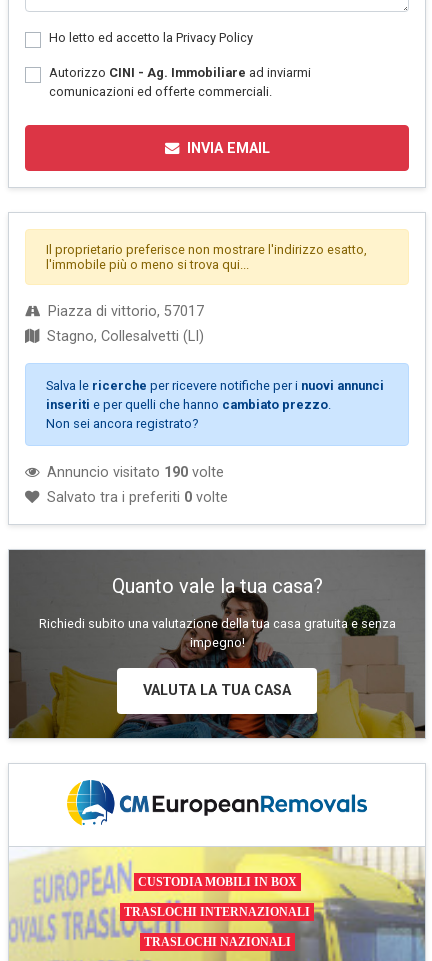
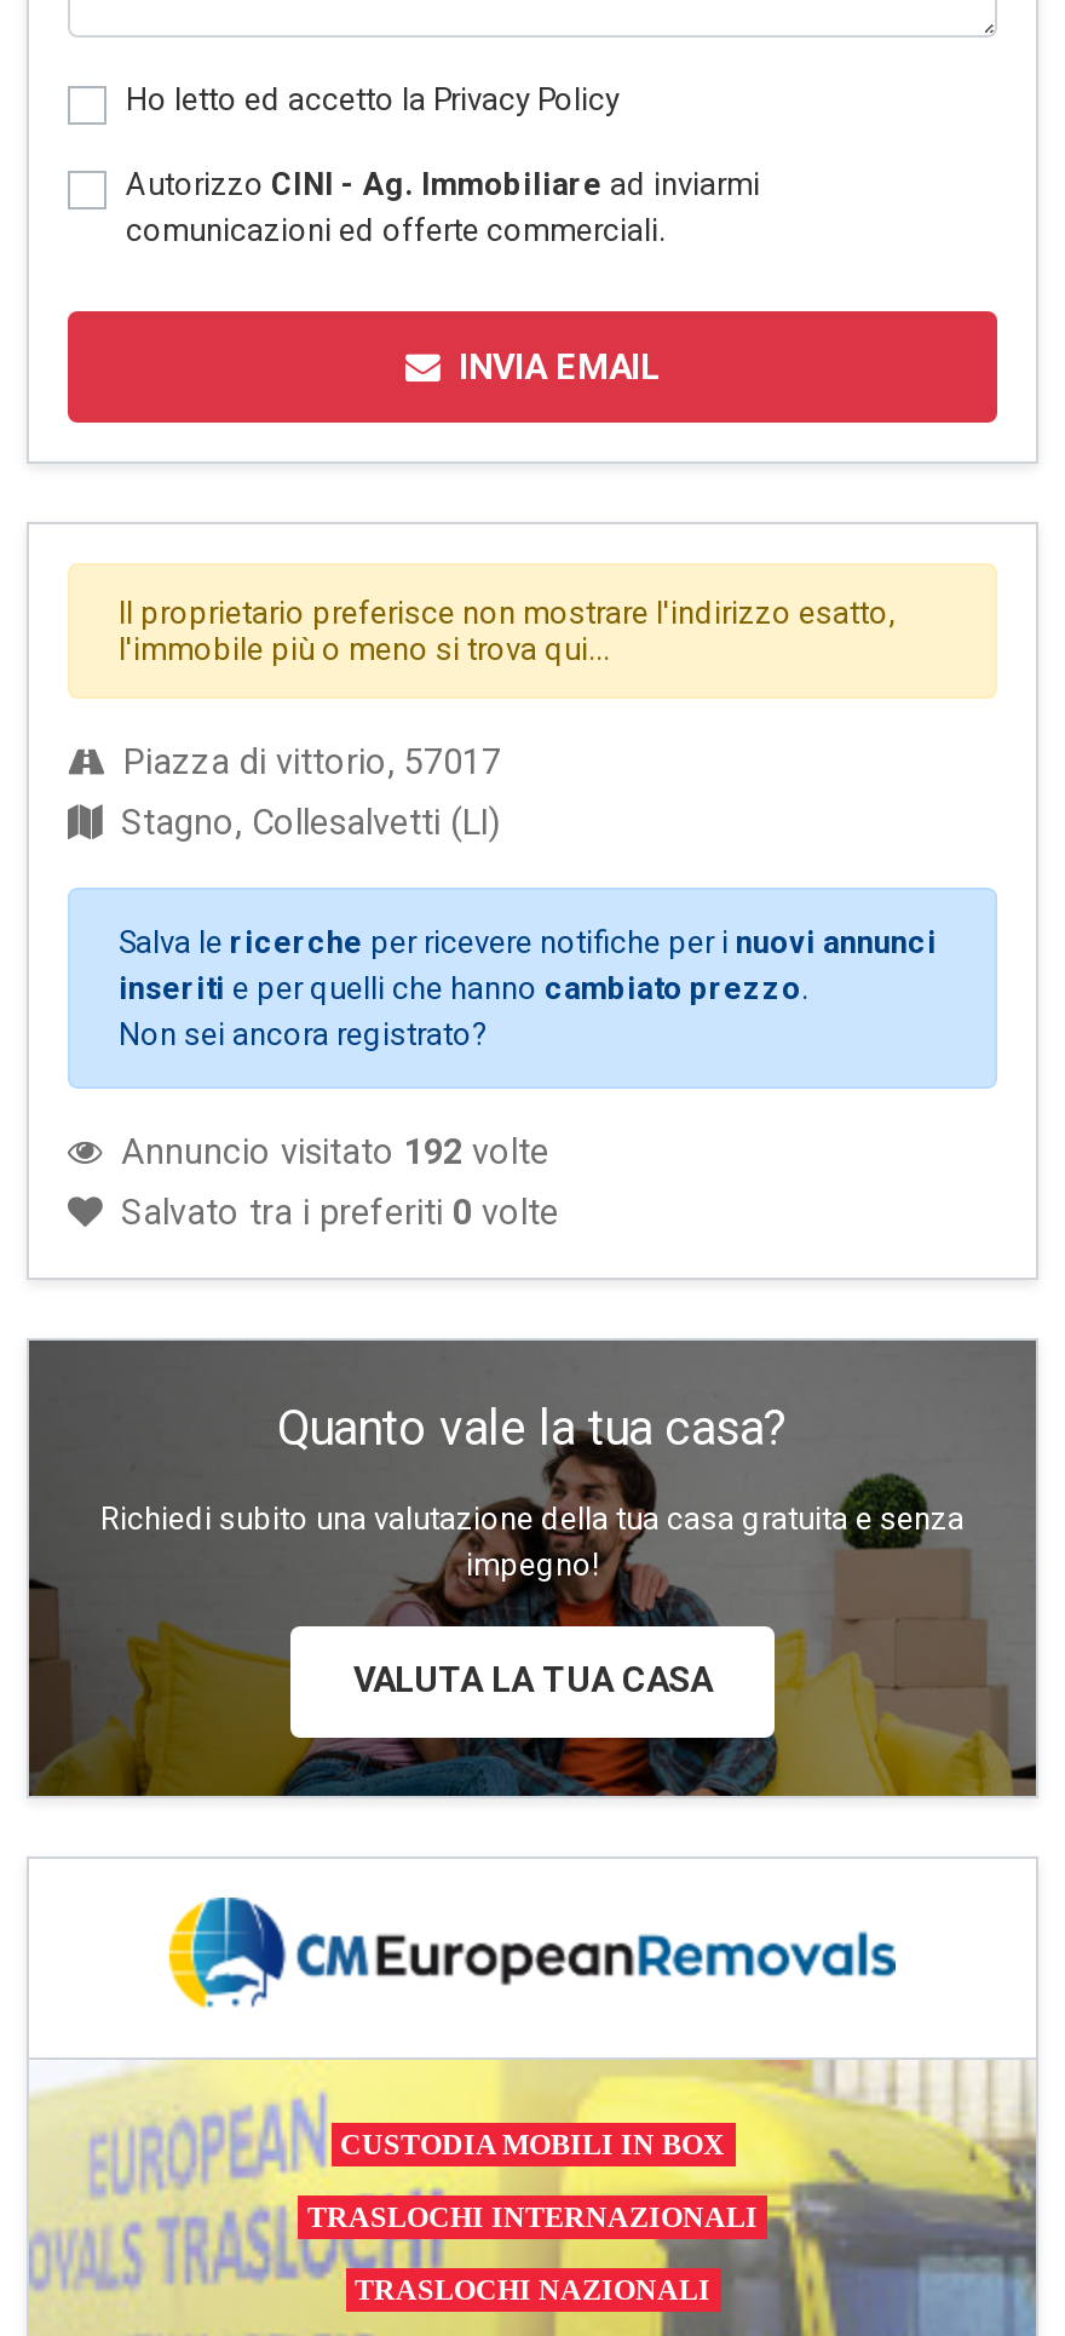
- Annuncio visitato 190 volte
+ Annuncio visitato 192 volte
